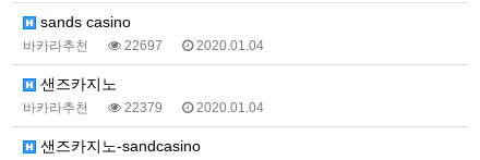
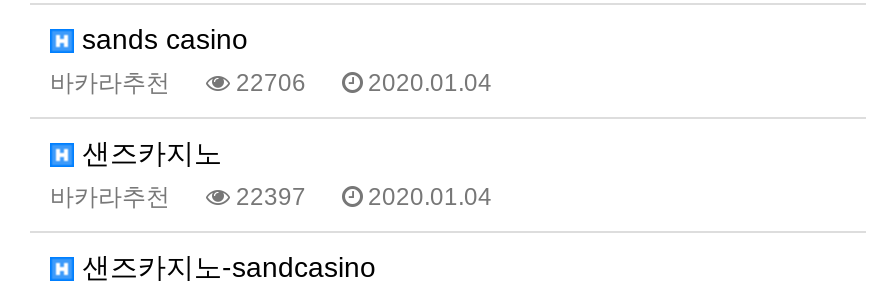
- 22697 2020.01.04
+ 22706 2020.01.04

- 22379 2020.01.04
+ 22397 2020.01.04
